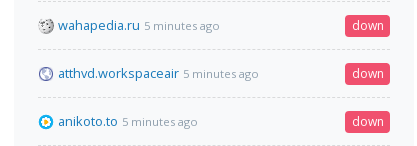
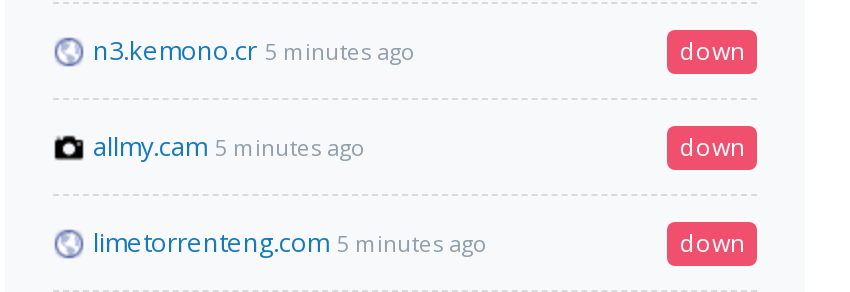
- wahapedia.ru 5 minutes ago
+ n3.kemono.cr 5 minutes ago

- atthvd.workspaceair 5 minutes ago
+ allmy.cam 5 minutes ago

- anikoto.to 5 minutes ago
+ limetorrenteng.com 5 minutes ago
